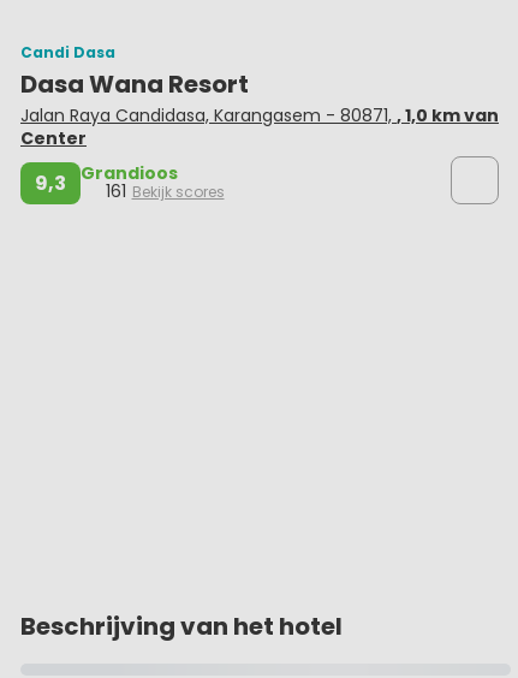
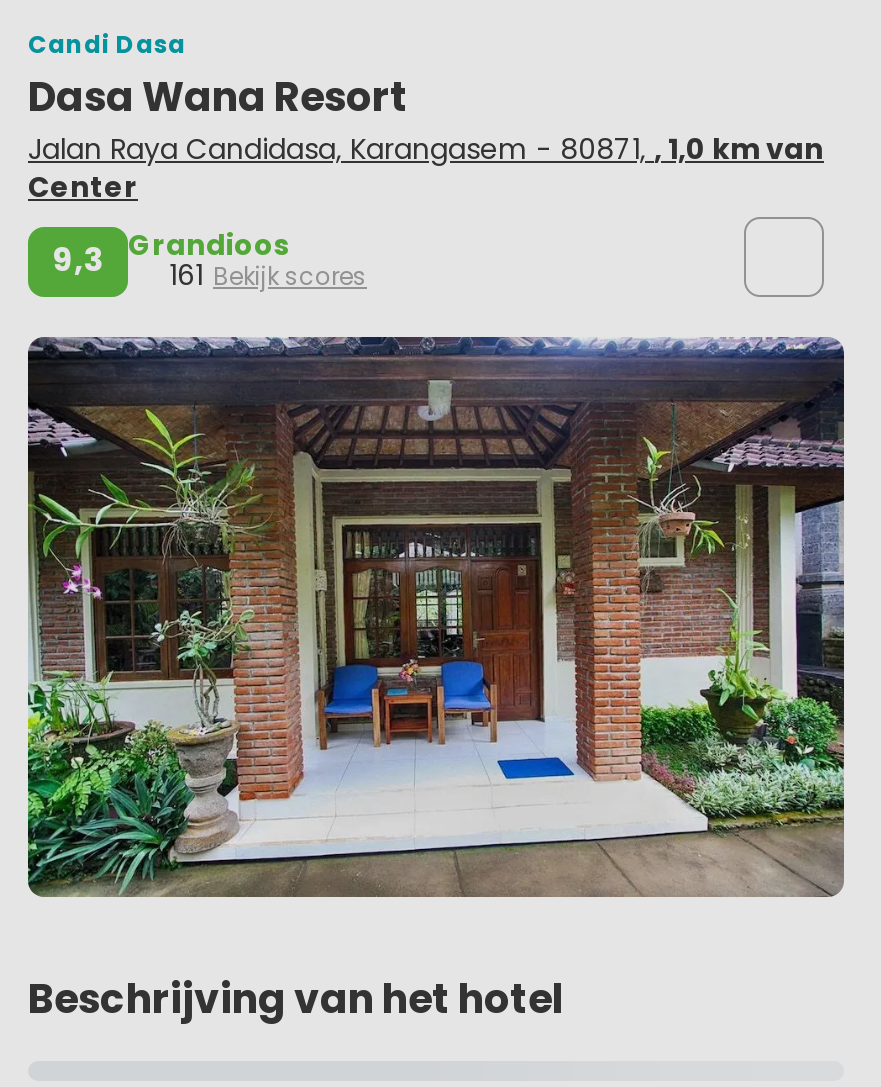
+ [image]
